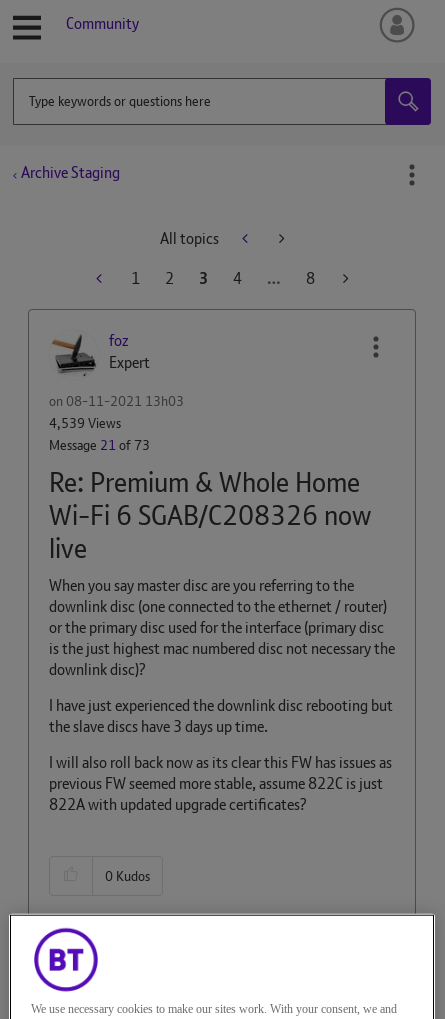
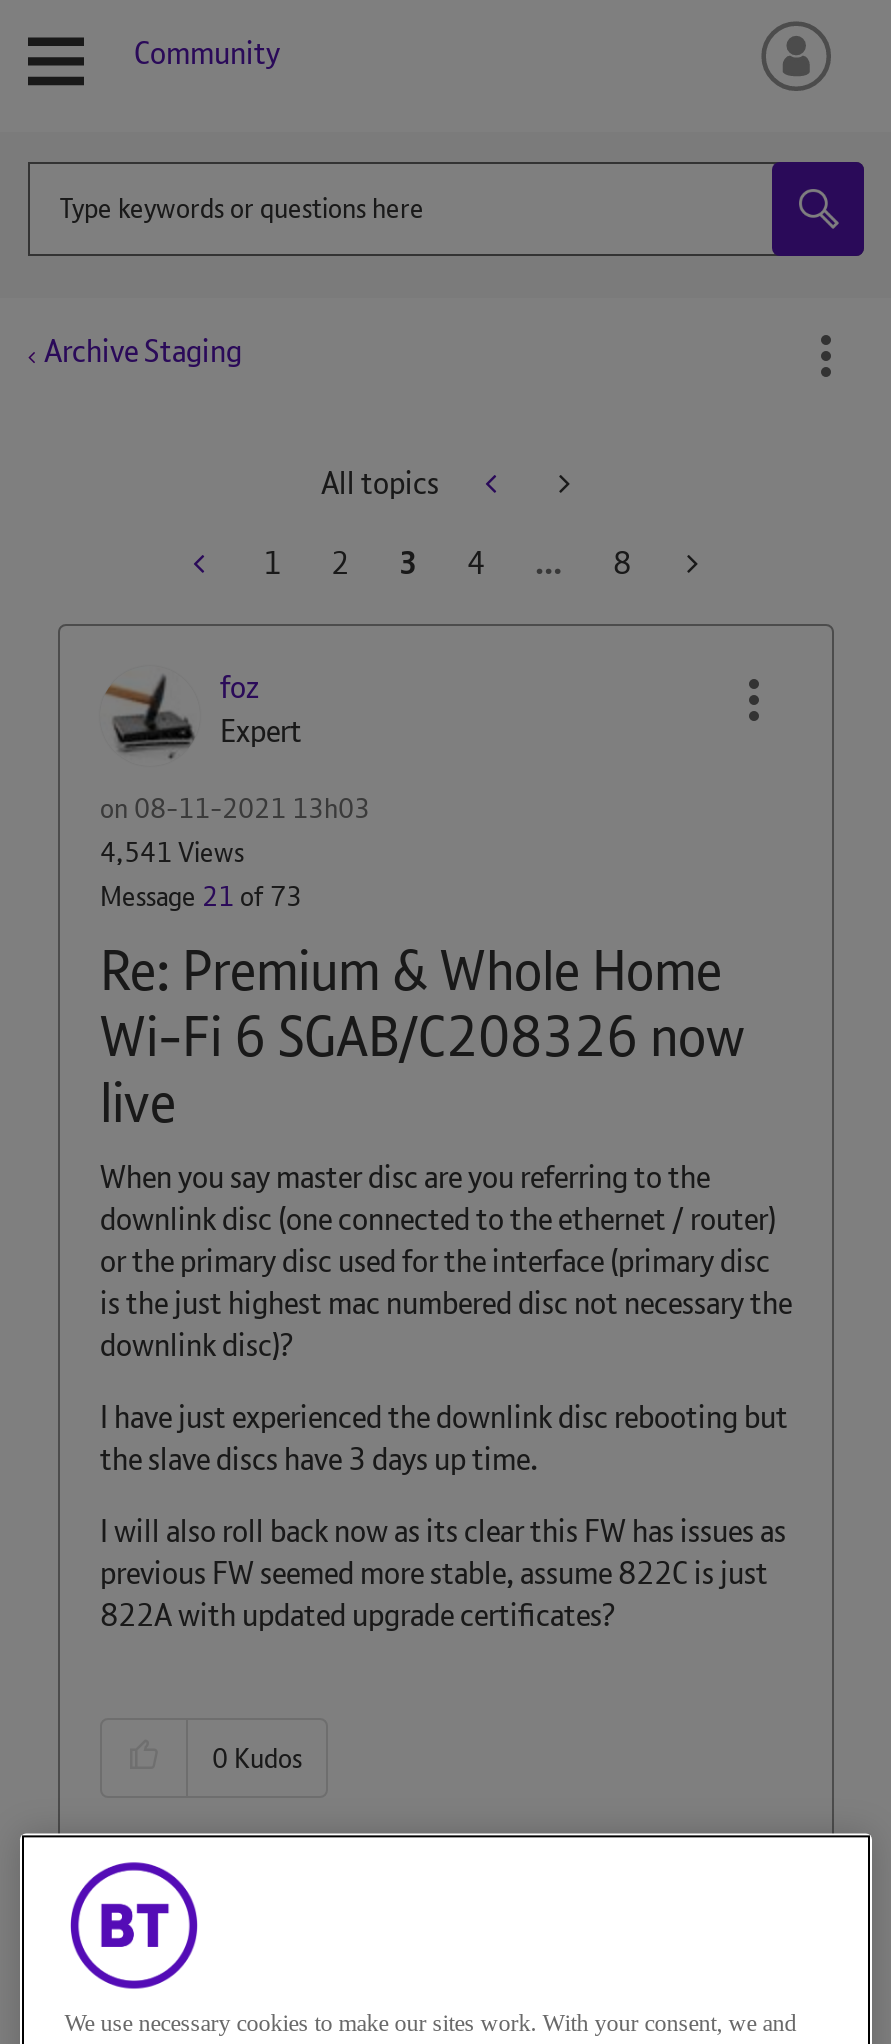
- 4,539 Views
+ 4,541 Views
